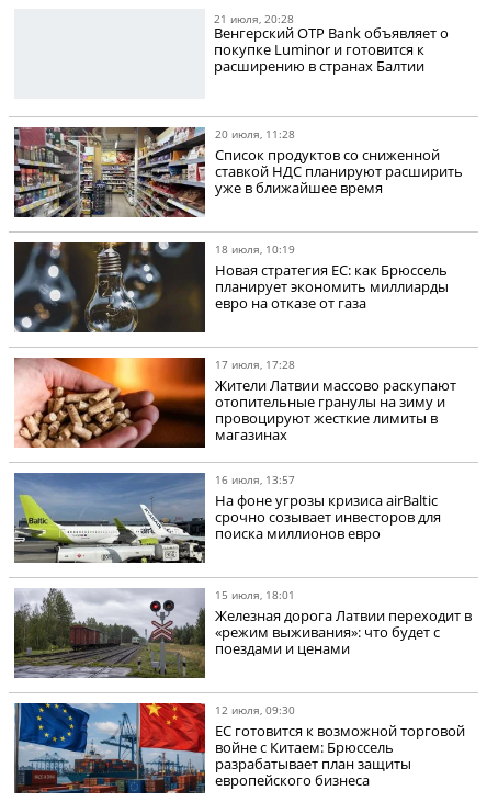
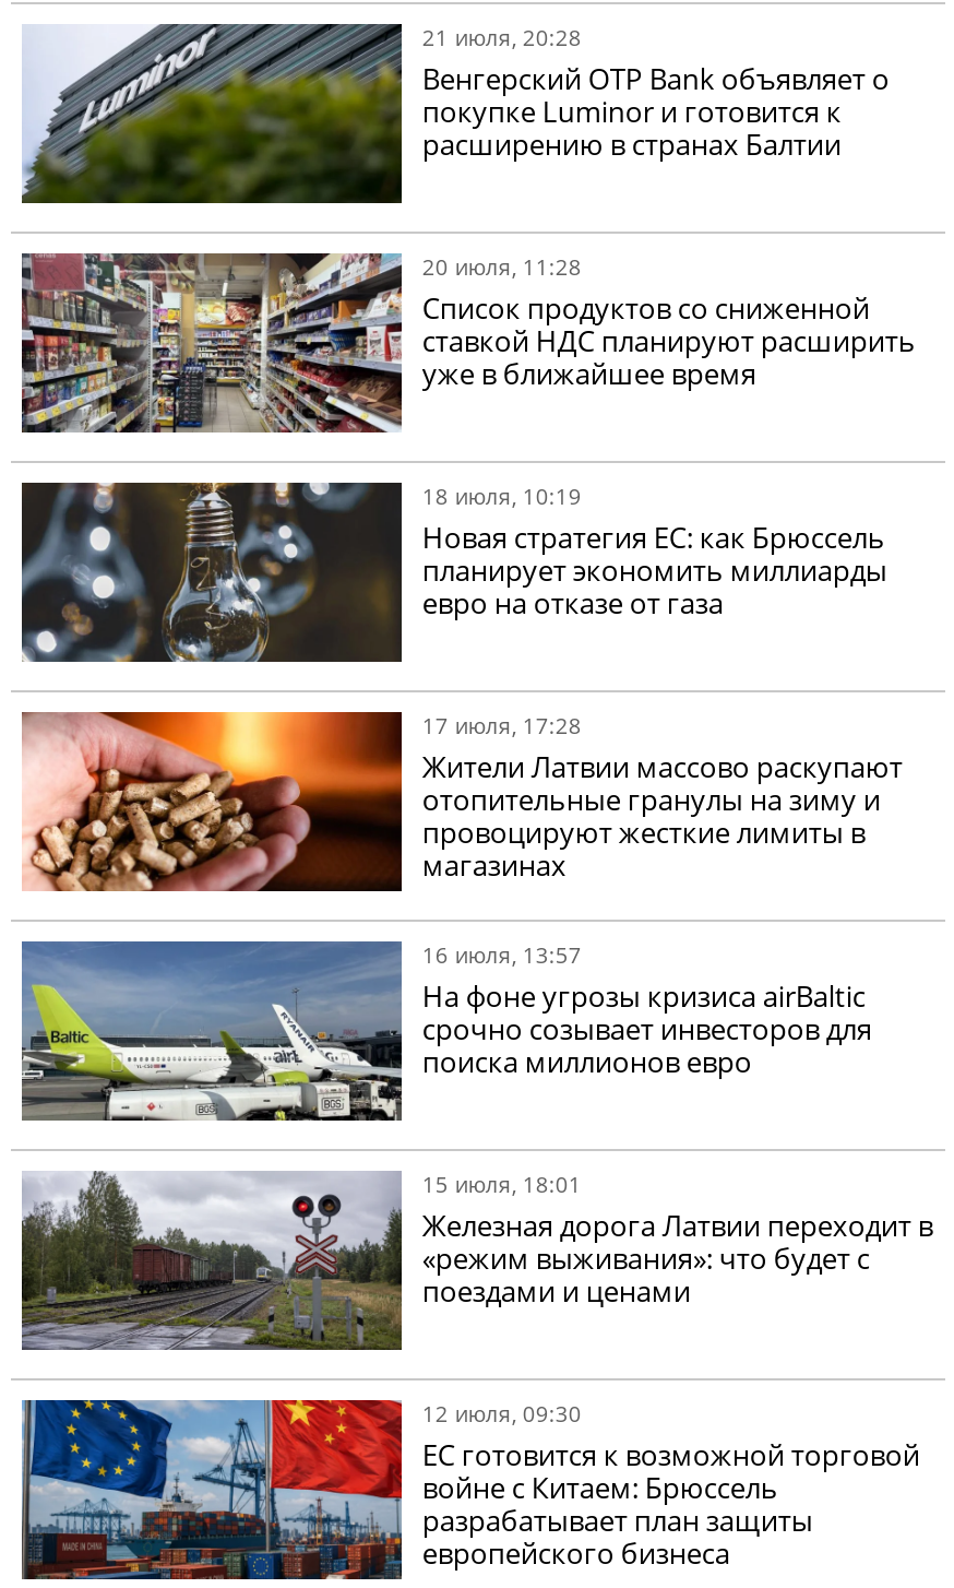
+ [image]
